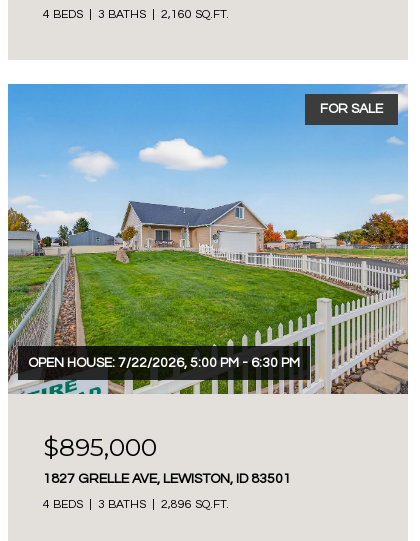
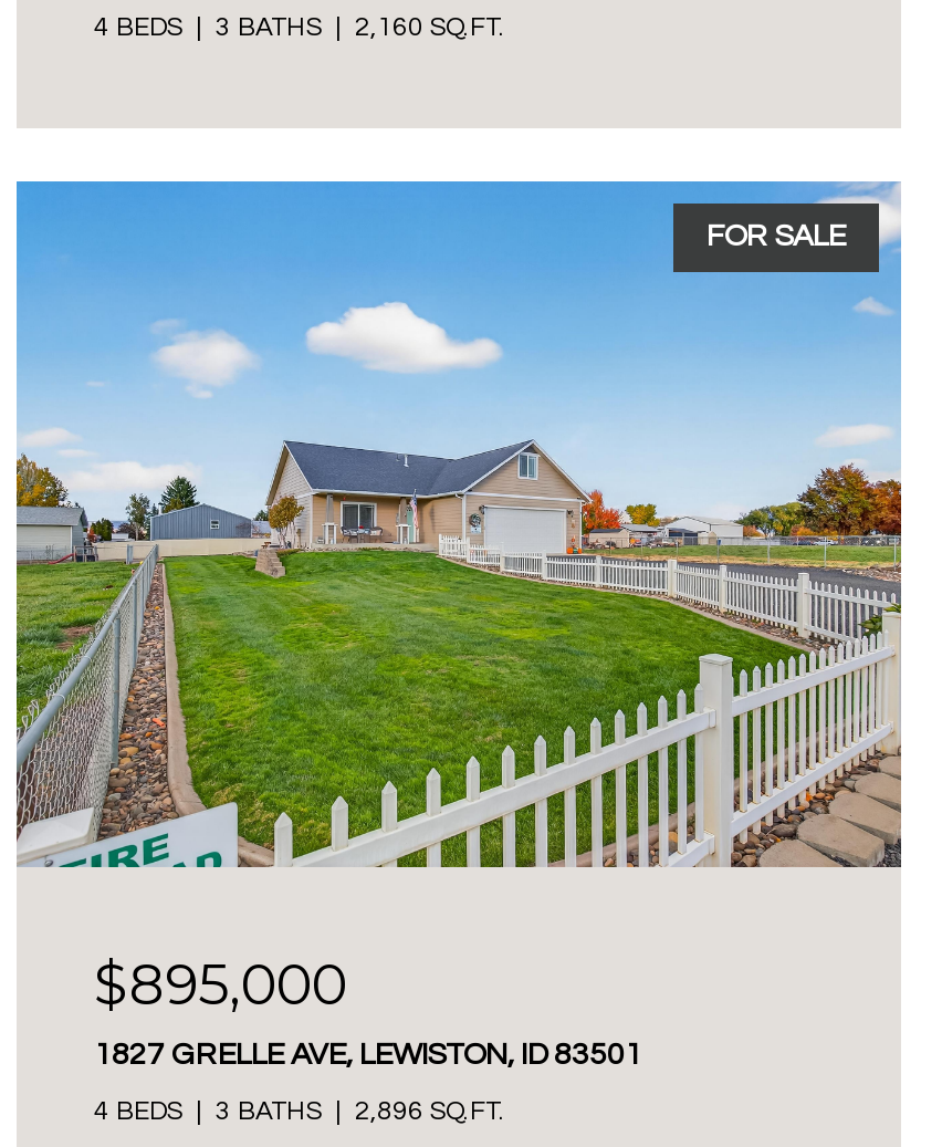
- OPEN HOUSE: 7/22/2026, 5:00 PM - 6:30 PM
